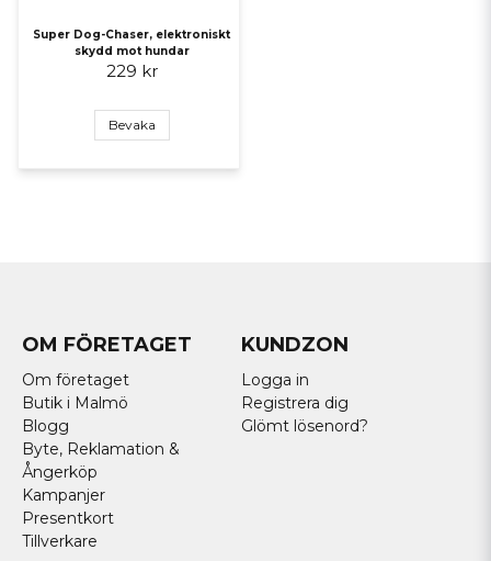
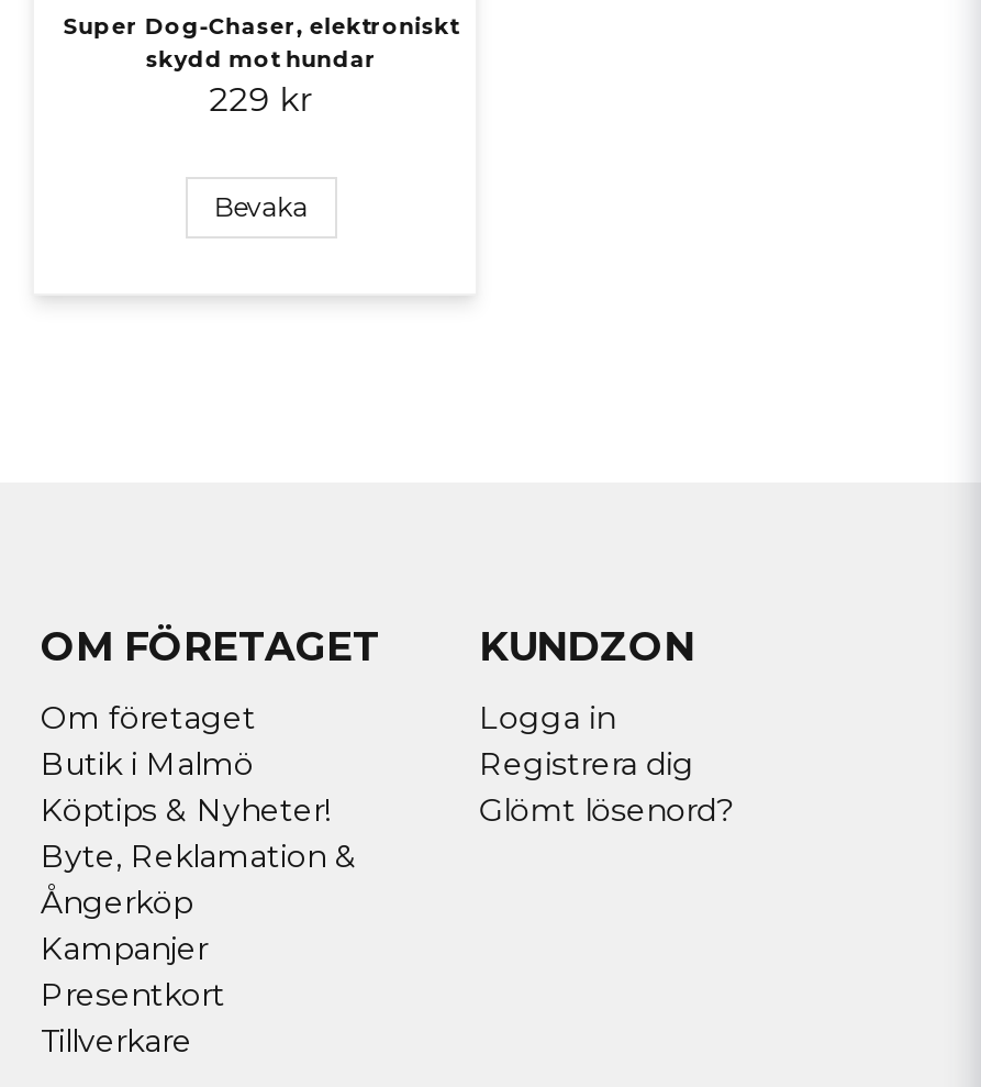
- Blogg
+ Köptips & Nyheter!
